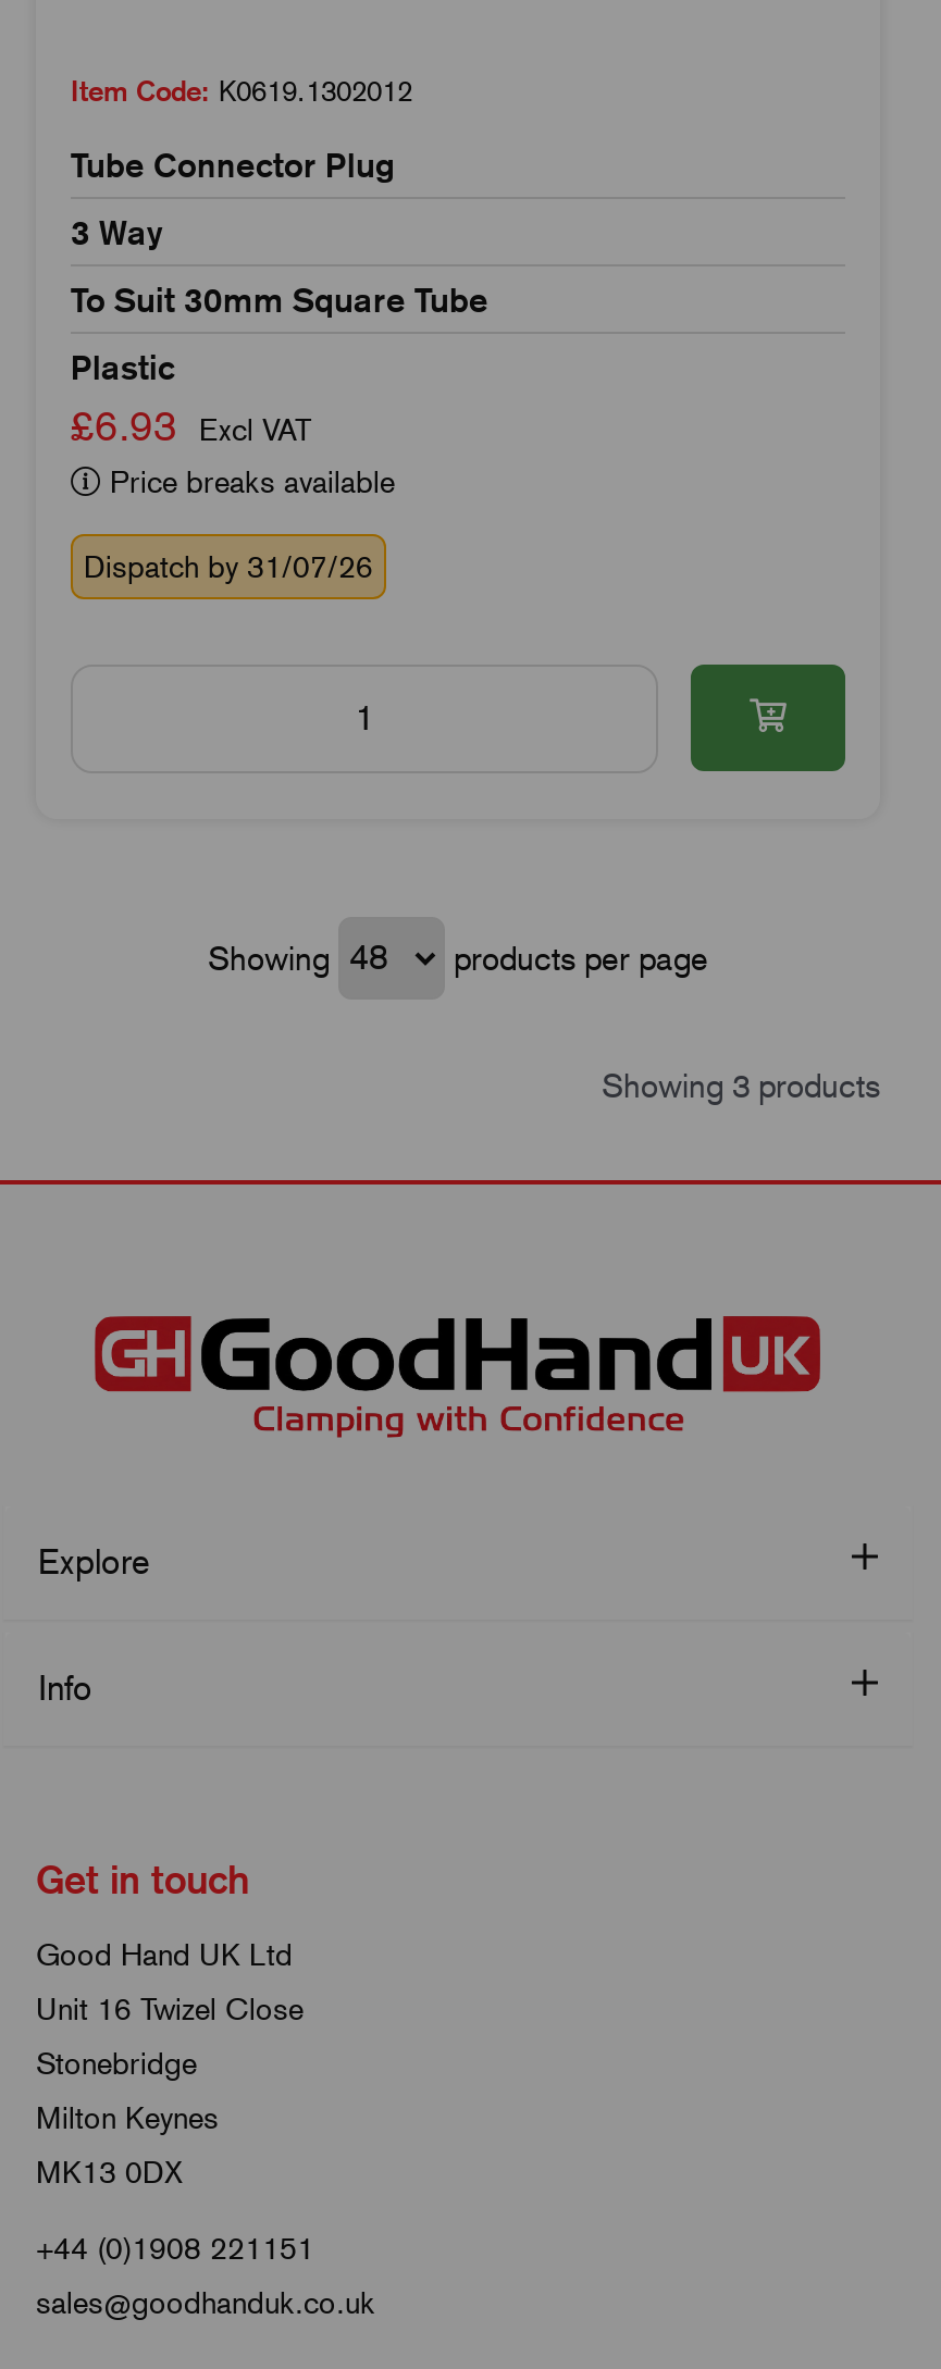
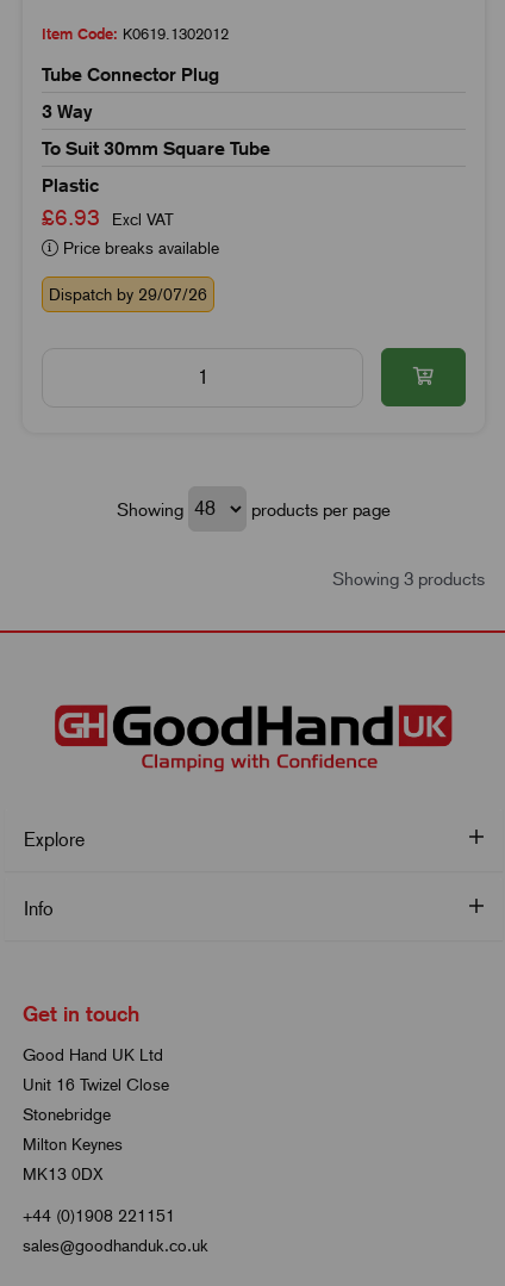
- Dispatch by 31/07/26
+ Dispatch by 29/07/26
